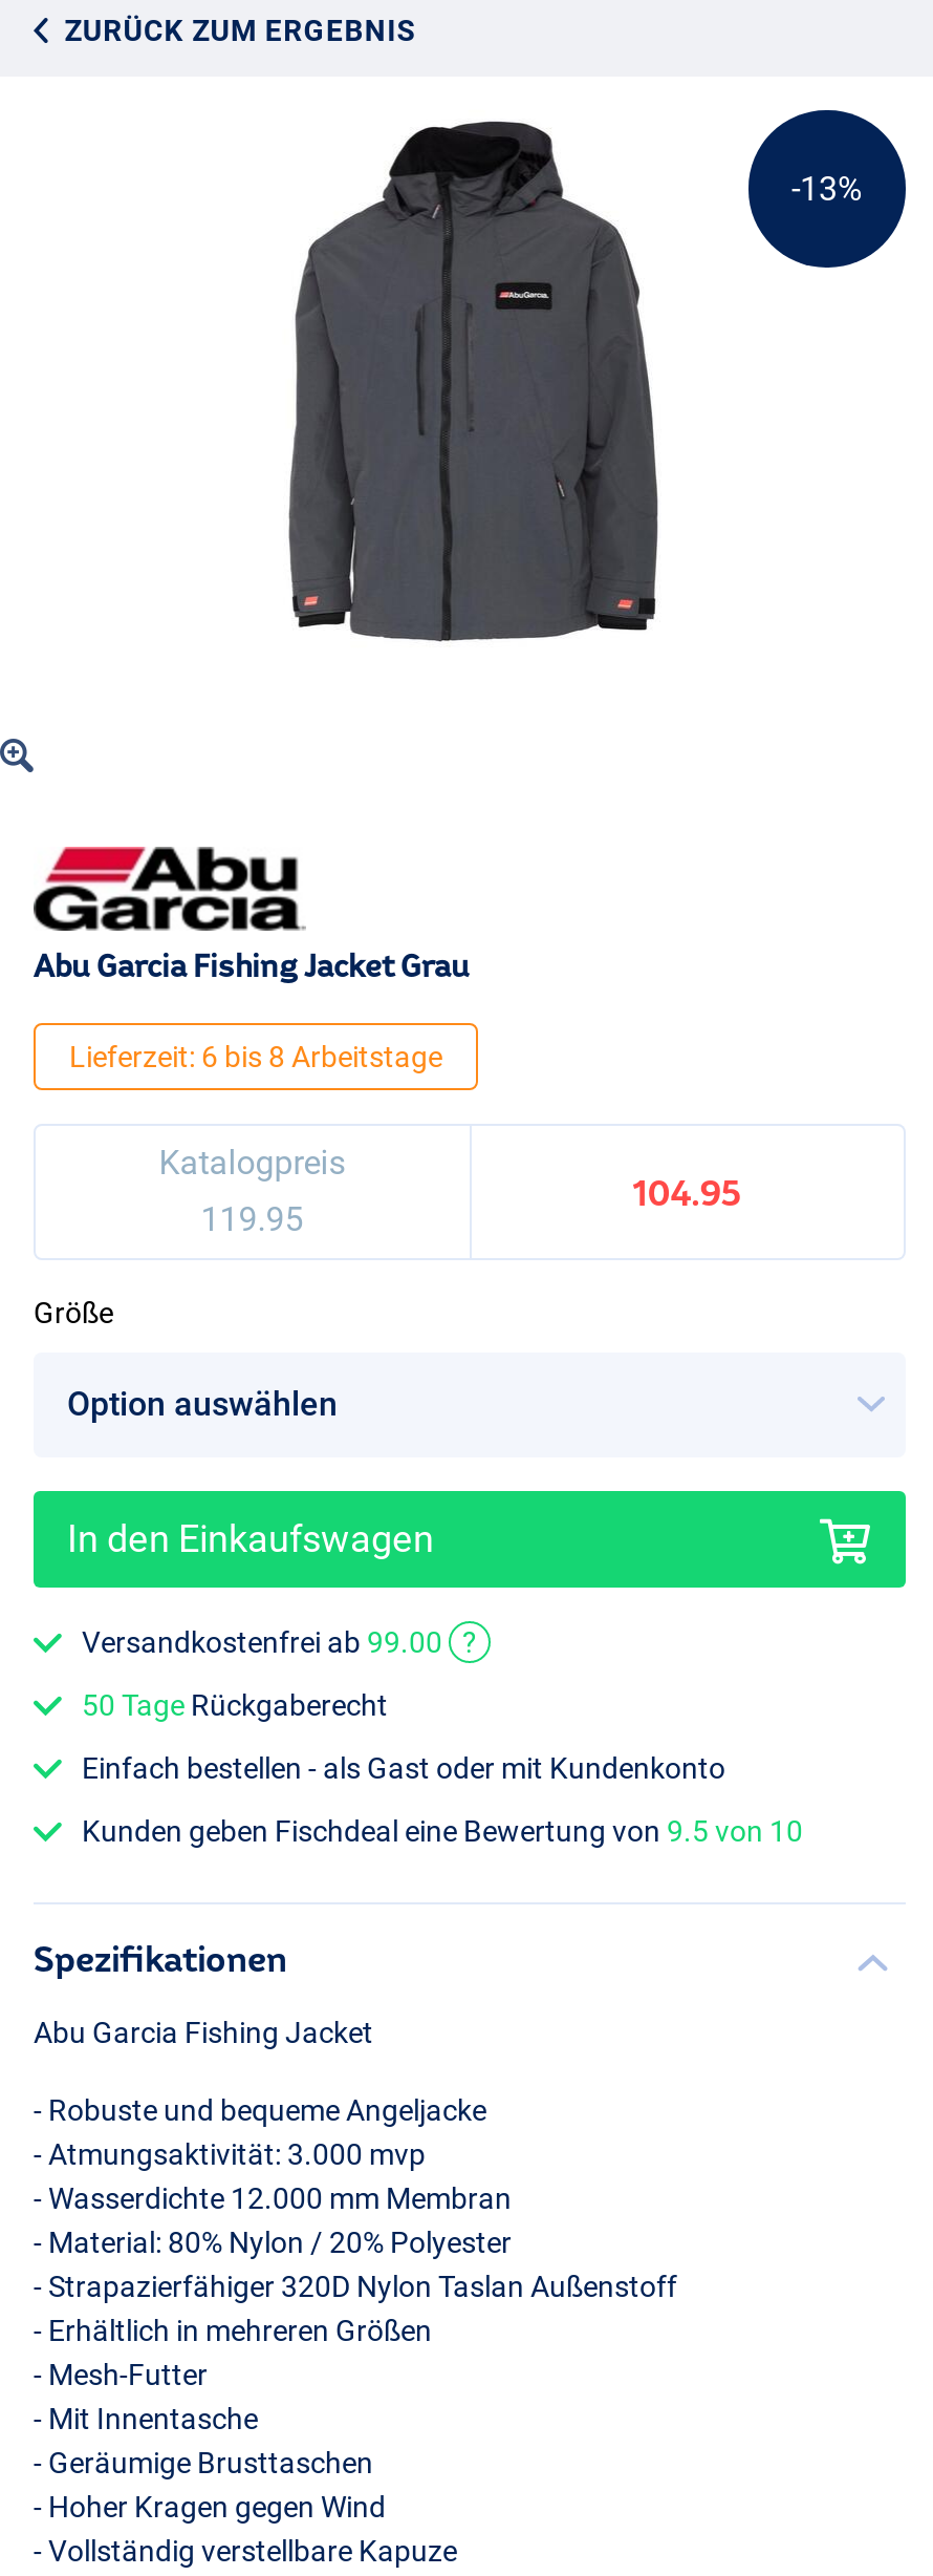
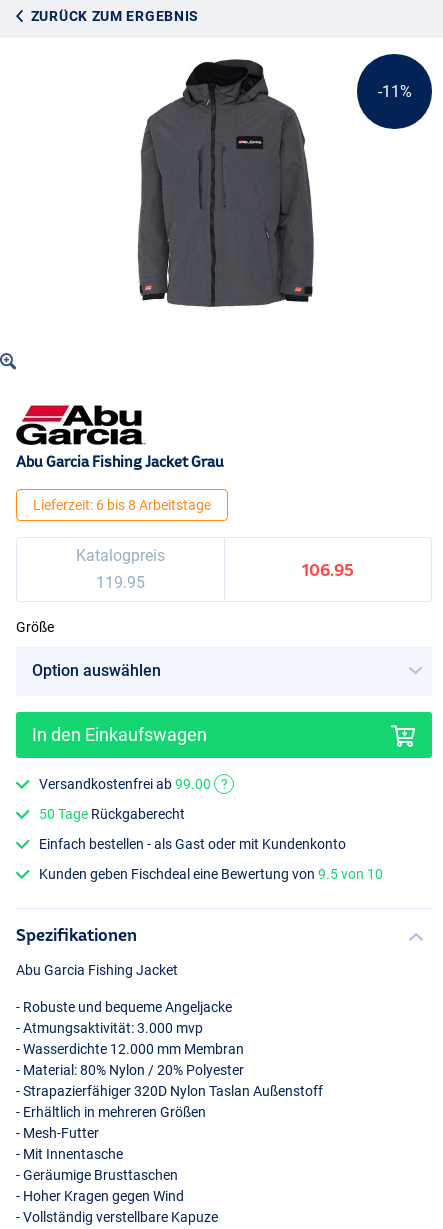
- -13%
+ -11%

- 104.95
+ 106.95
